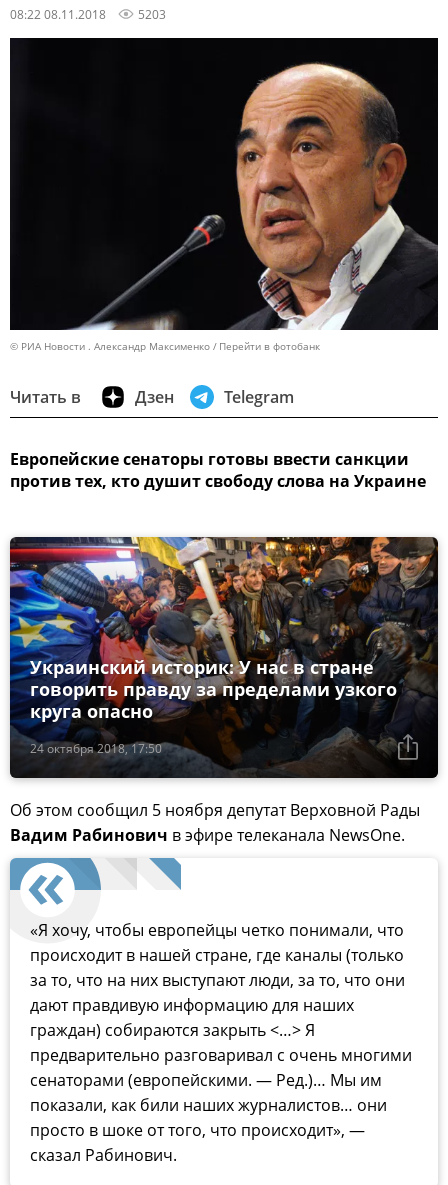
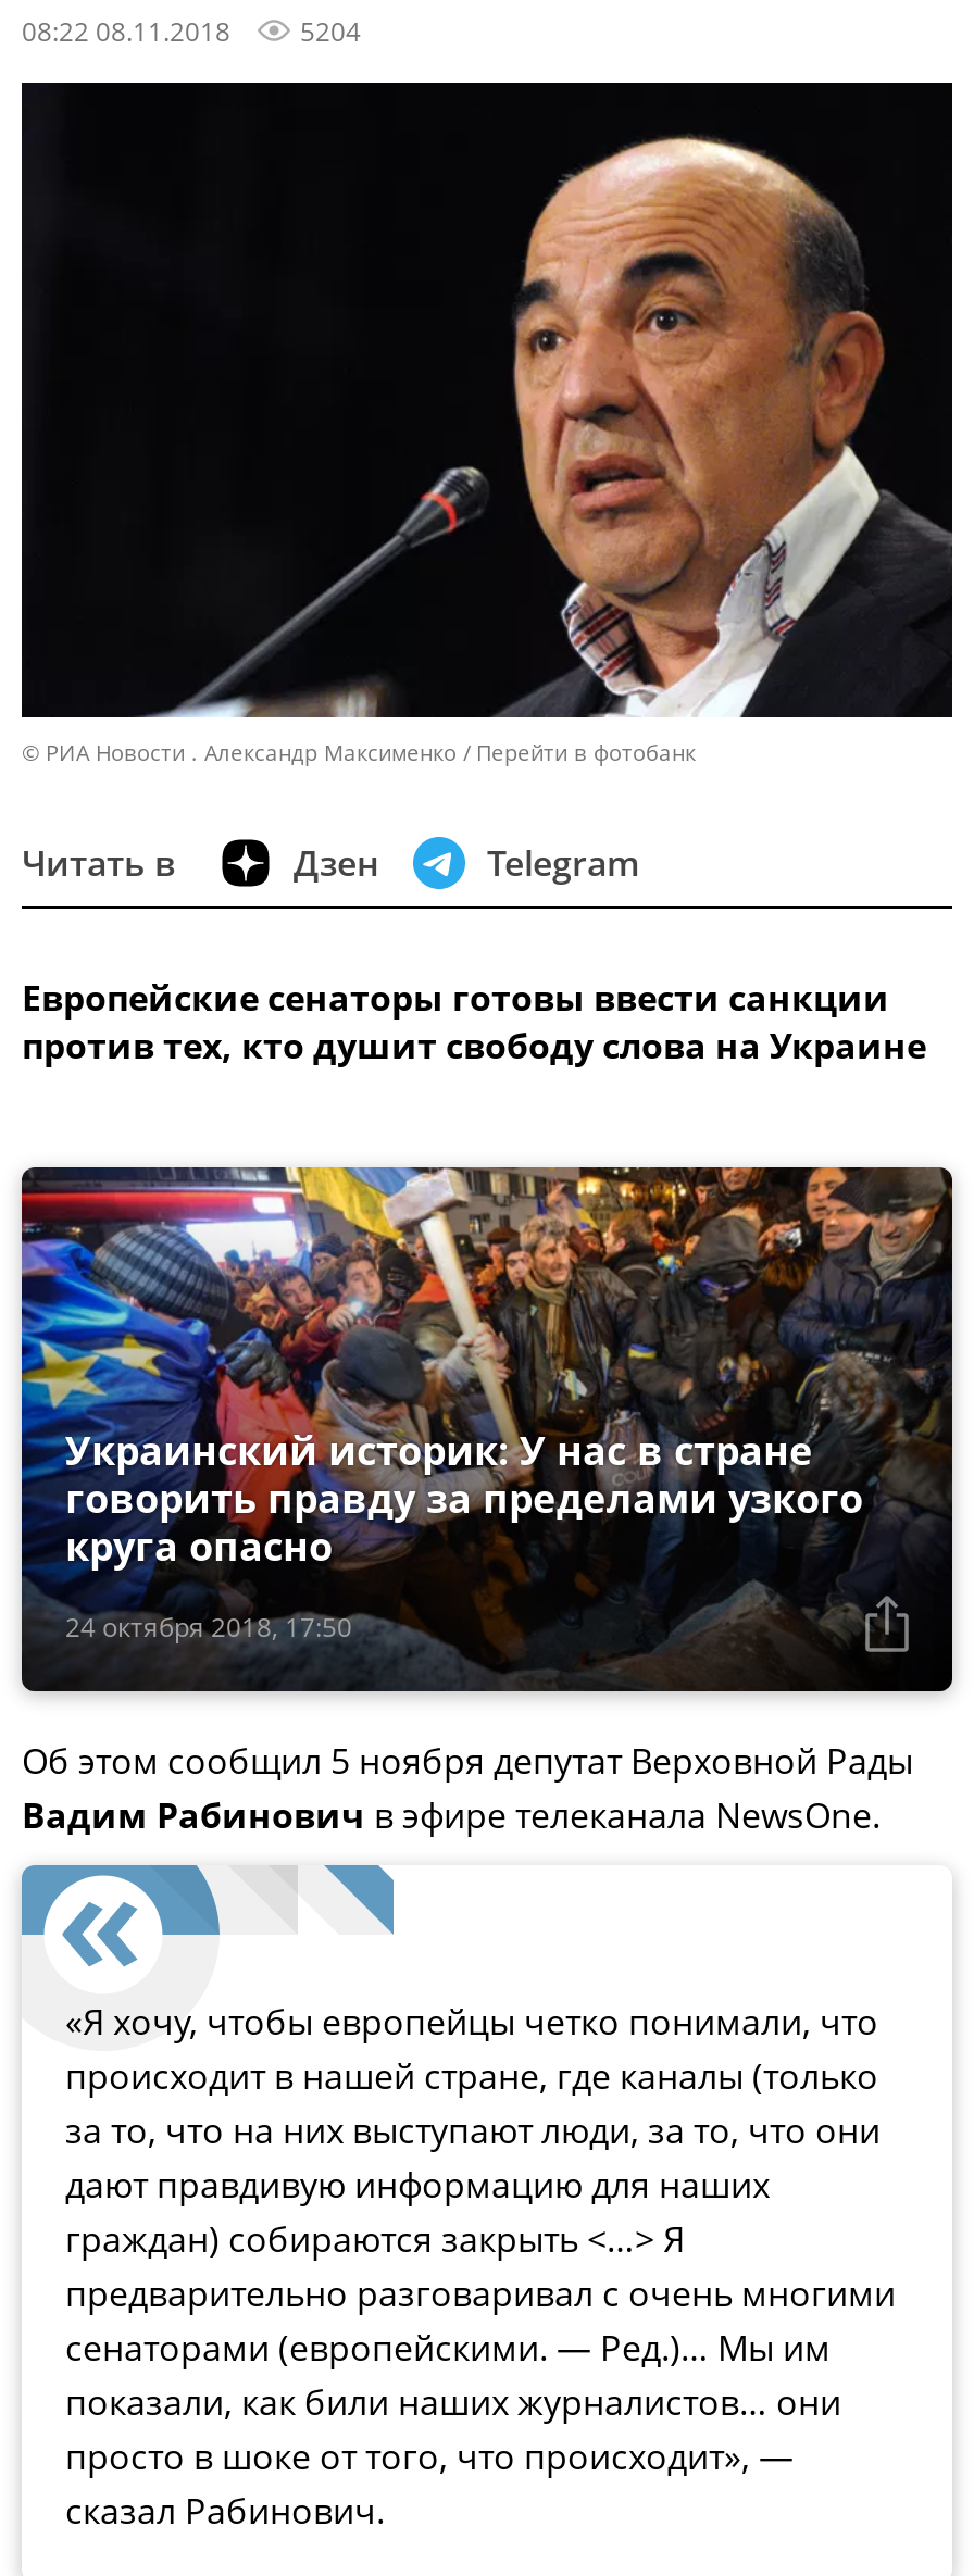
- 08:22 08.11.2018 5203
+ 08:22 08.11.2018 5204
